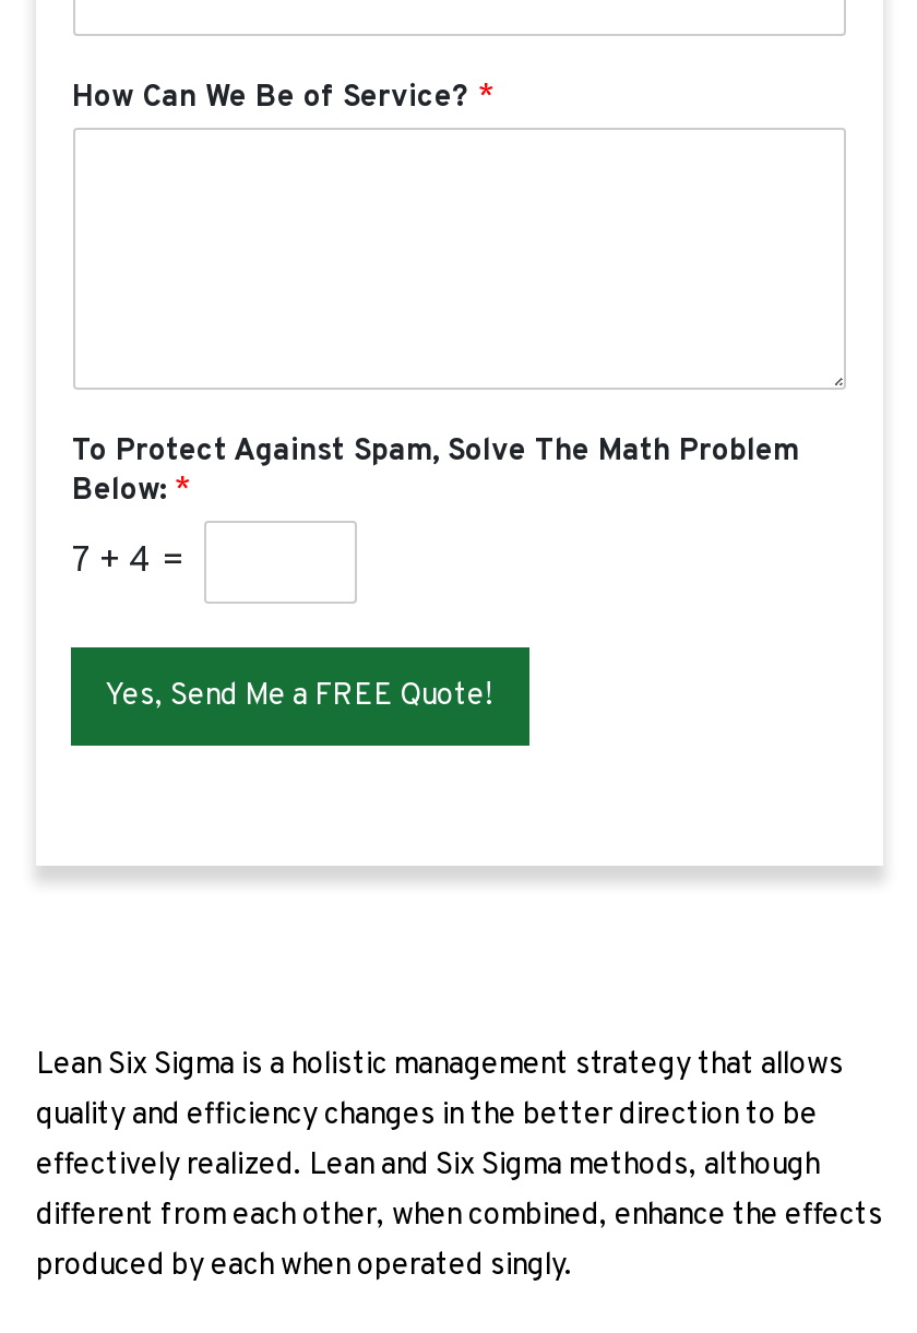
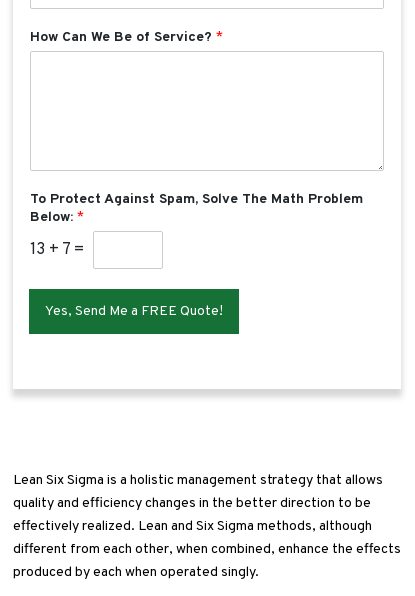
- 7 + 4 =
+ 13 + 7 =
